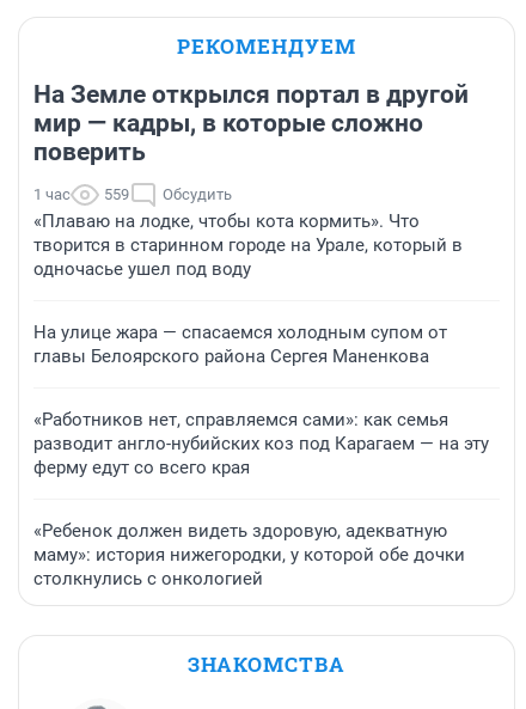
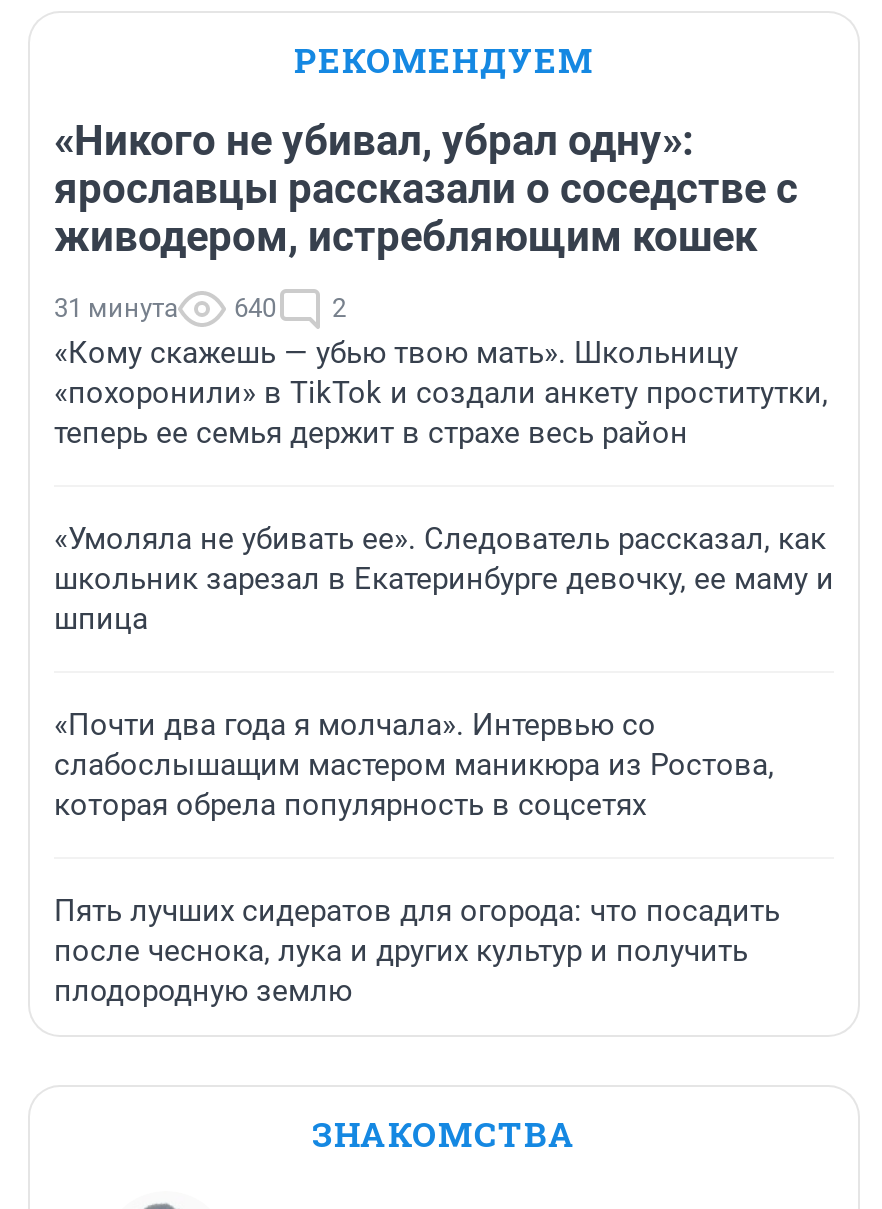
- На Земле открылся портал в другой
- мир — кадры, в которые сложно
- поверить
+ «Никого не убивал, убрал одну»:
+ ярославцы рассказали о соседстве с
+ живодером, истребляющим кошек

- 1 час
- 559
- Обсудить
- «Плаваю на лодке, чтобы кота кормить». Что
- творится в старинном городе на Урале, который в
- одночасье ушел под воду
+ 31 минута
+ 640
+ 2
+ «Кому скажешь — убью твою мать». Школьницу
+ «похоронили» в TikTok и создали анкету проститутки,
+ теперь ее семья держит в страхе весь район

- На улице жара — спасаемся холодным супом от
- главы Белоярского района Сергея Маненкова
+ «Умоляла не убивать ее». Следователь рассказал, как
+ школьник зарезал в Екатеринбурге девочку, ее маму и
+ шпица

- «Работников нет, справляемся сами»: как семья
- разводит англо-нубийских коз под Карагаем — на эту
- ферму едут со всего края
+ «Почти два года я молчала». Интервью со
+ слабослышащим мастером маникюра из Ростова,
+ которая обрела популярность в соцсетях

- «Ребенок должен видеть здоровую, адекватную
- маму»: история нижегородки, у которой обе дочки
- столкнулись с онкологией
+ Пять лучших сидератов для огорода: что посадить
+ после чеснока, лука и других культур и получить
+ плодородную землю
